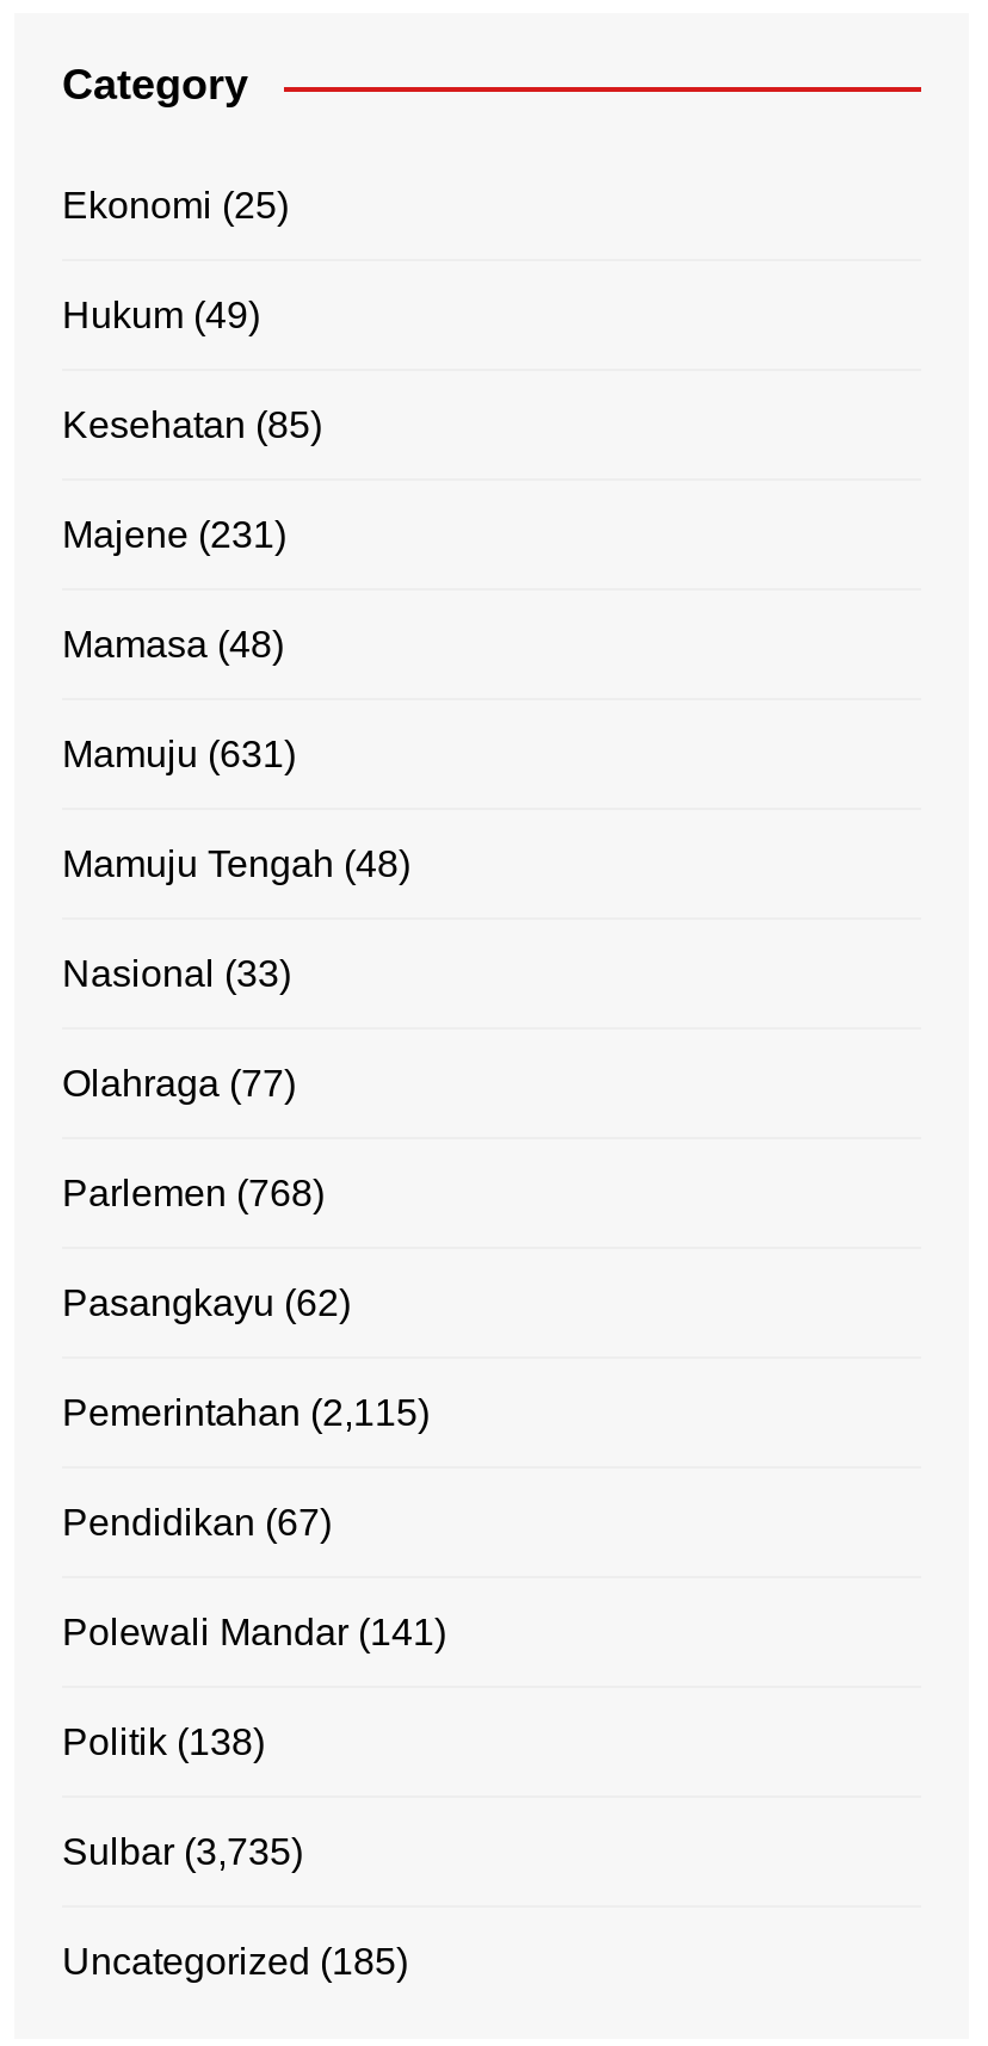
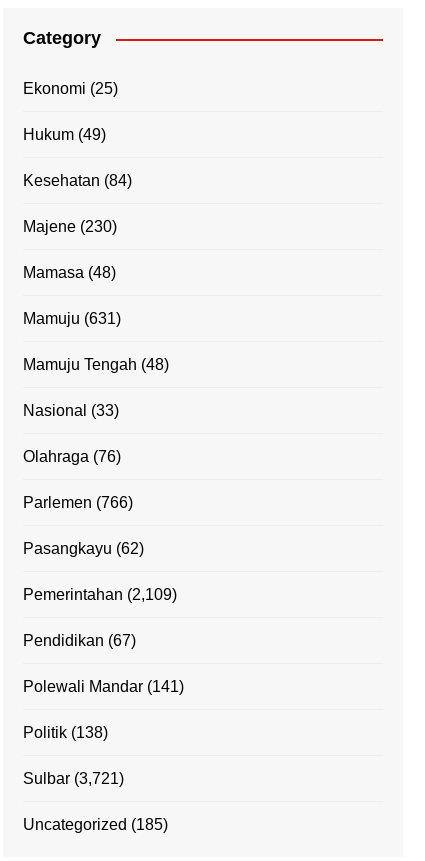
- Kesehatan (85)
+ Kesehatan (84)

- Majene (231)
+ Majene (230)

- Olahraga (77)
+ Olahraga (76)

- Parlemen (768)
+ Parlemen (766)

- Pemerintahan (2,115)
+ Pemerintahan (2,109)

- Sulbar (3,735)
+ Sulbar (3,721)
